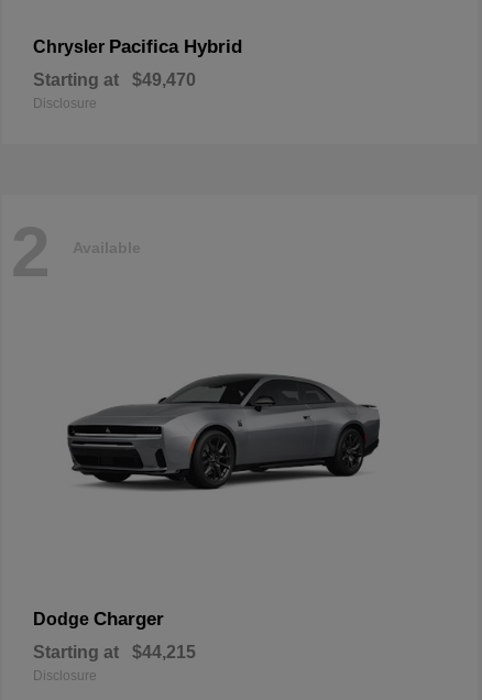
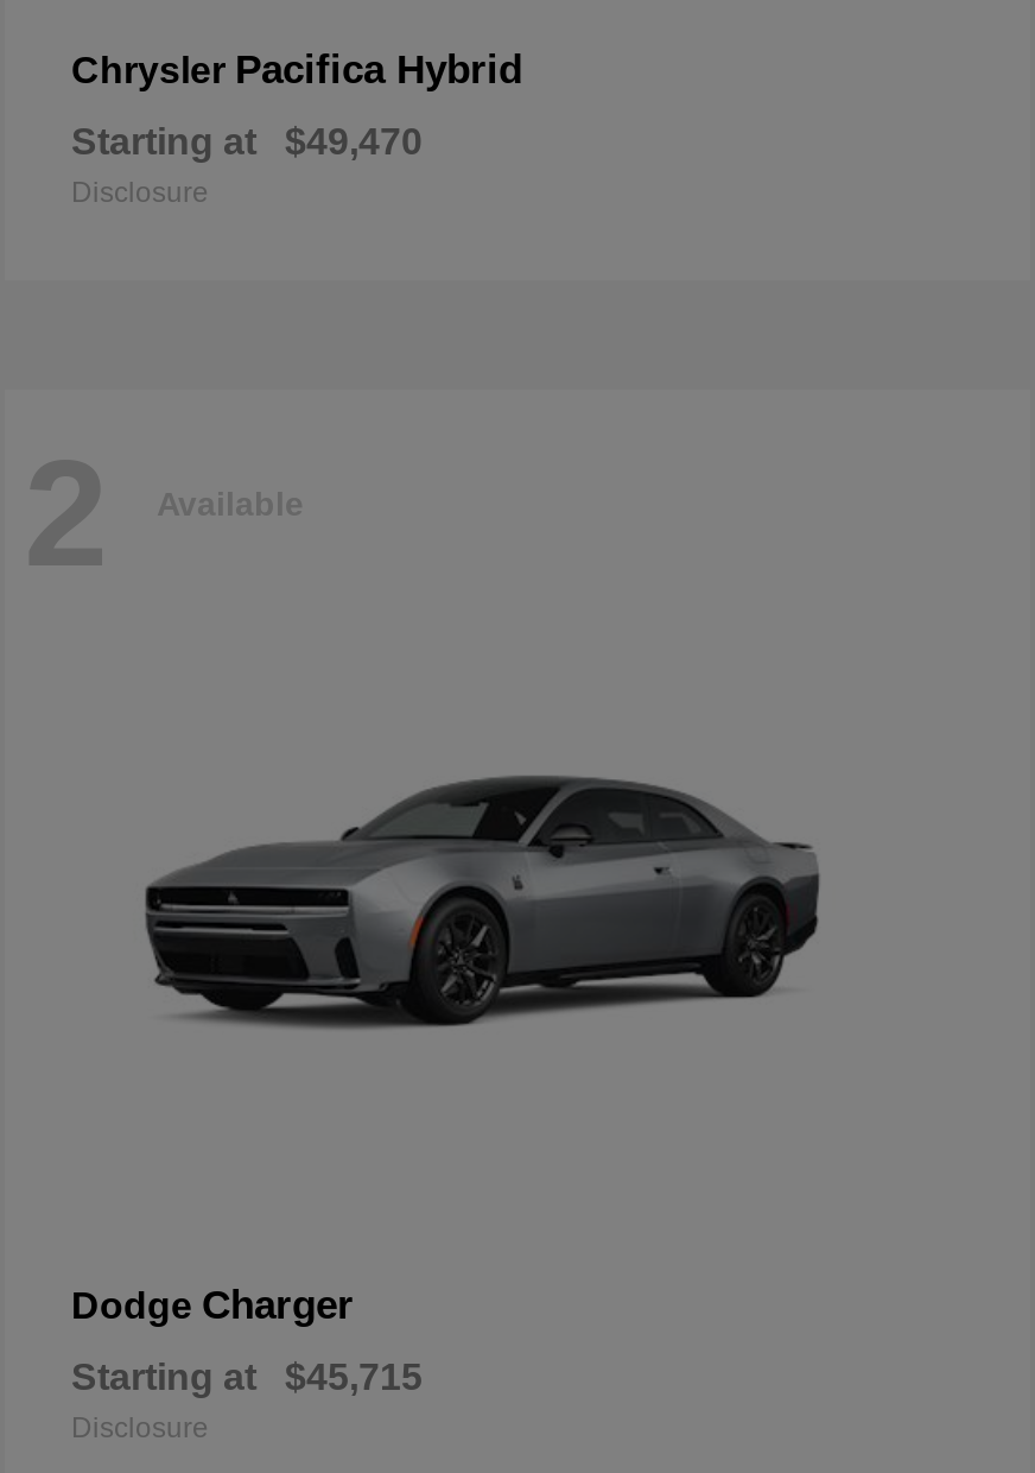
- Starting at $44,215
+ Starting at $45,715
